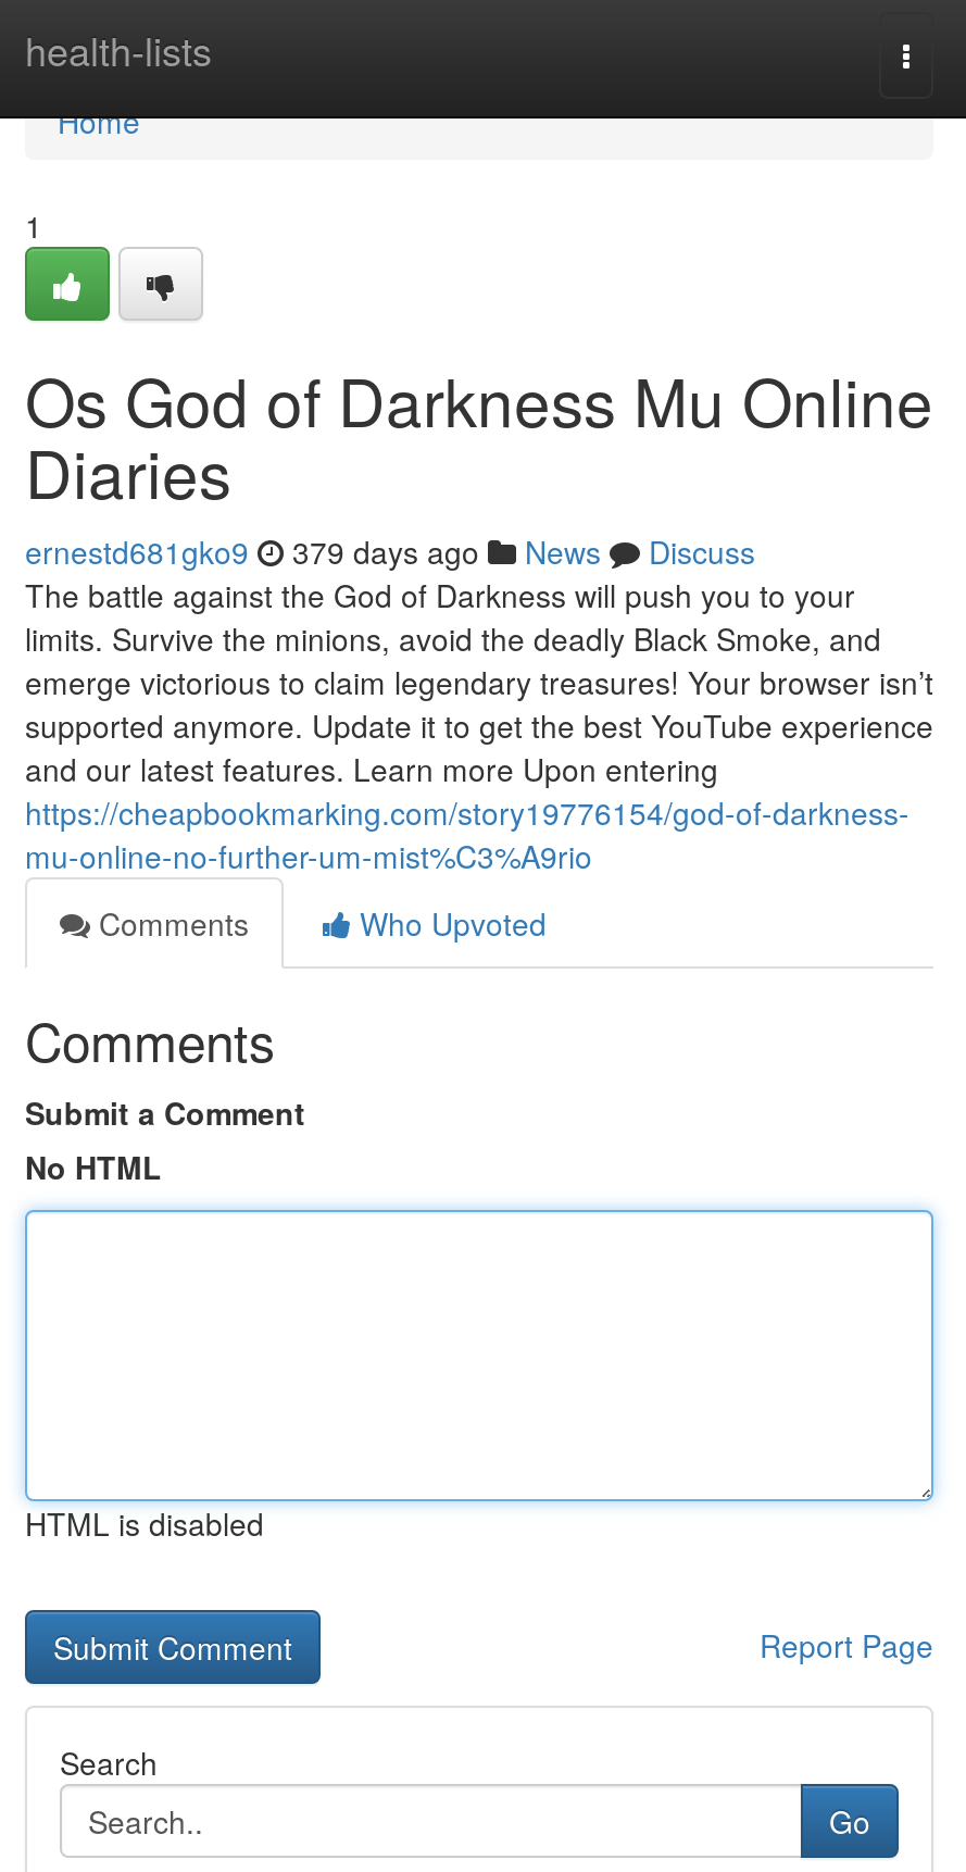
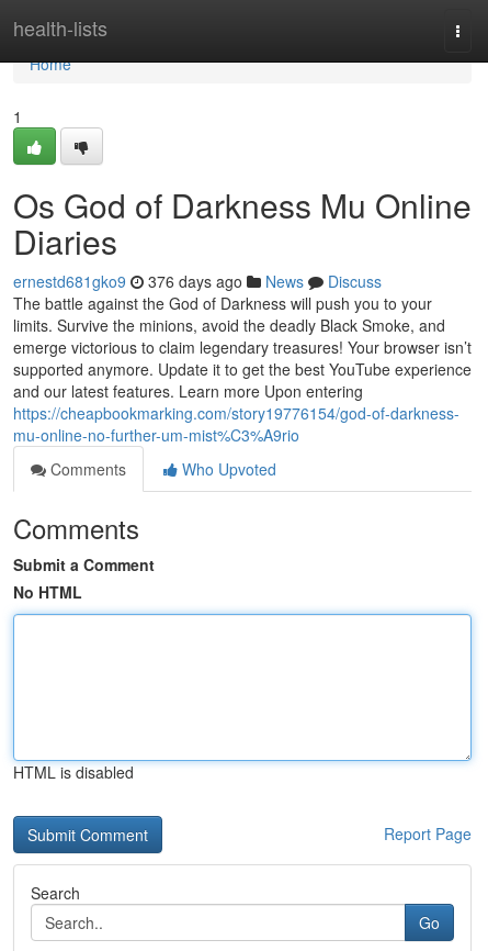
- ernestd681gko9 379 days ago News Discuss
+ ernestd681gko9 376 days ago News Discuss
